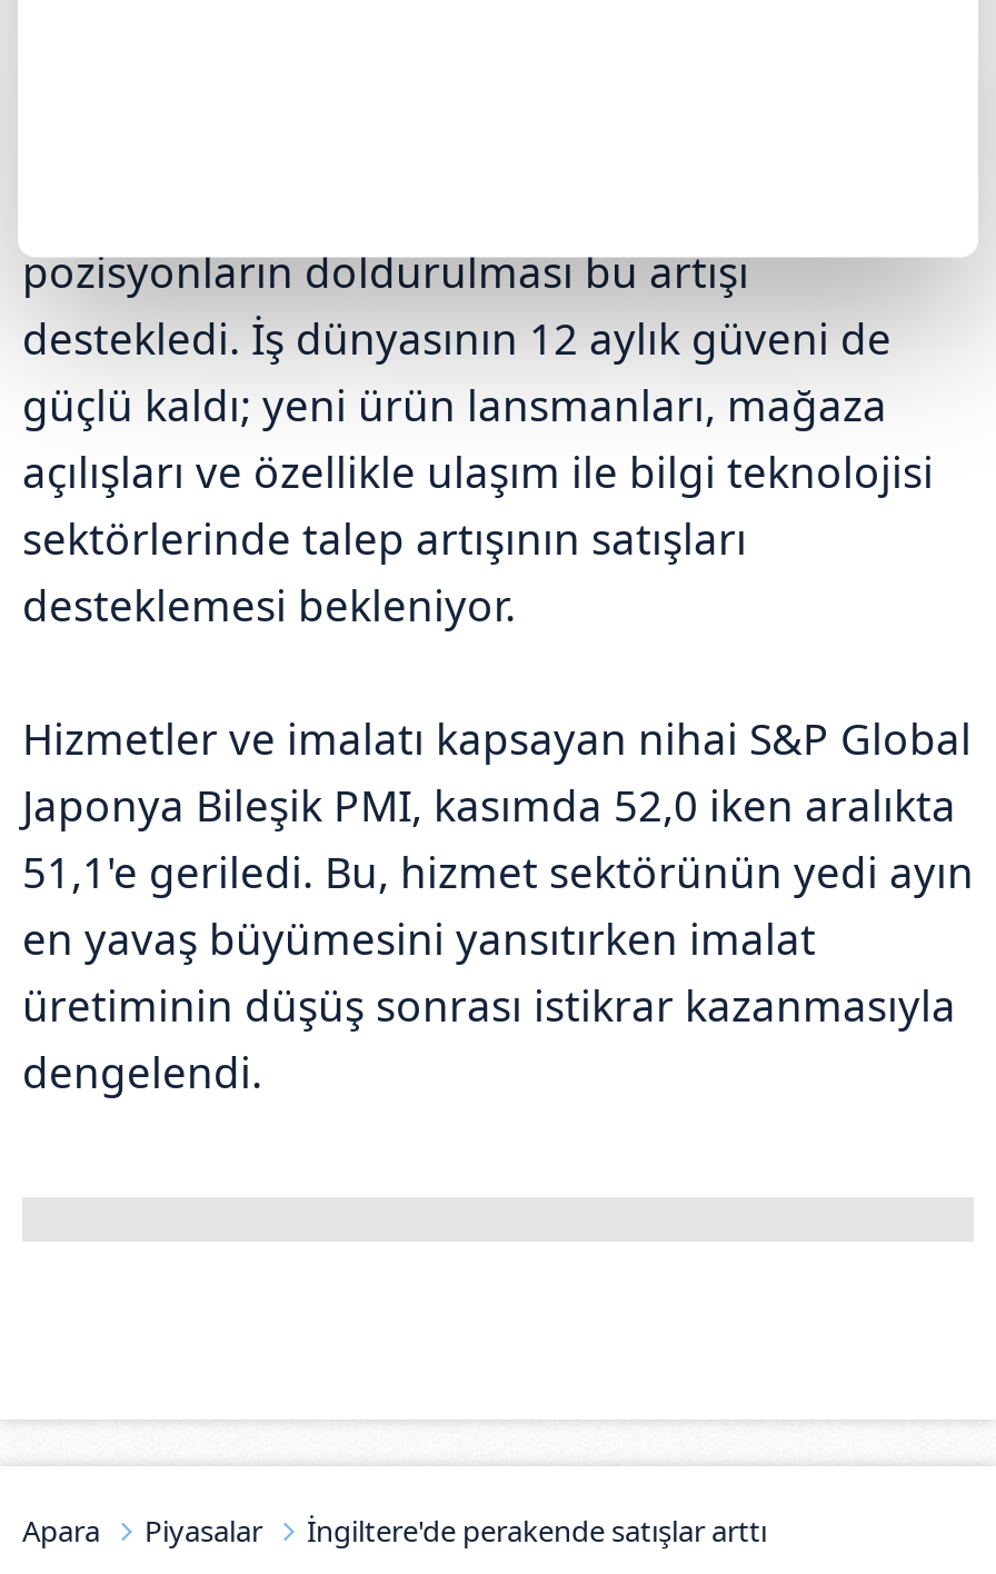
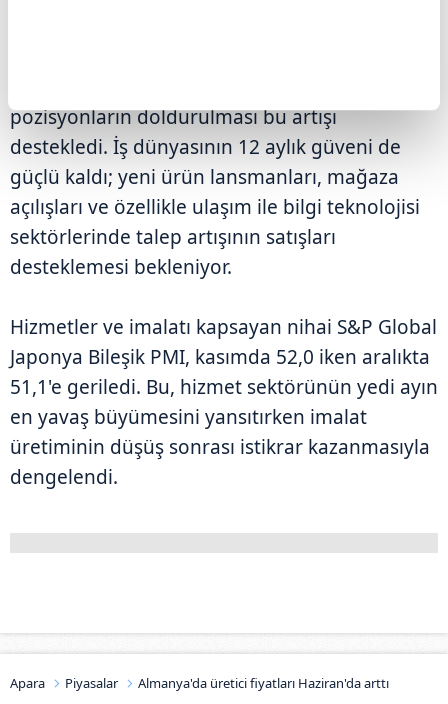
- İngiltere'de perakende satışlar arttı
+ Almanya'da üretici fiyatları Haziran'da arttı
